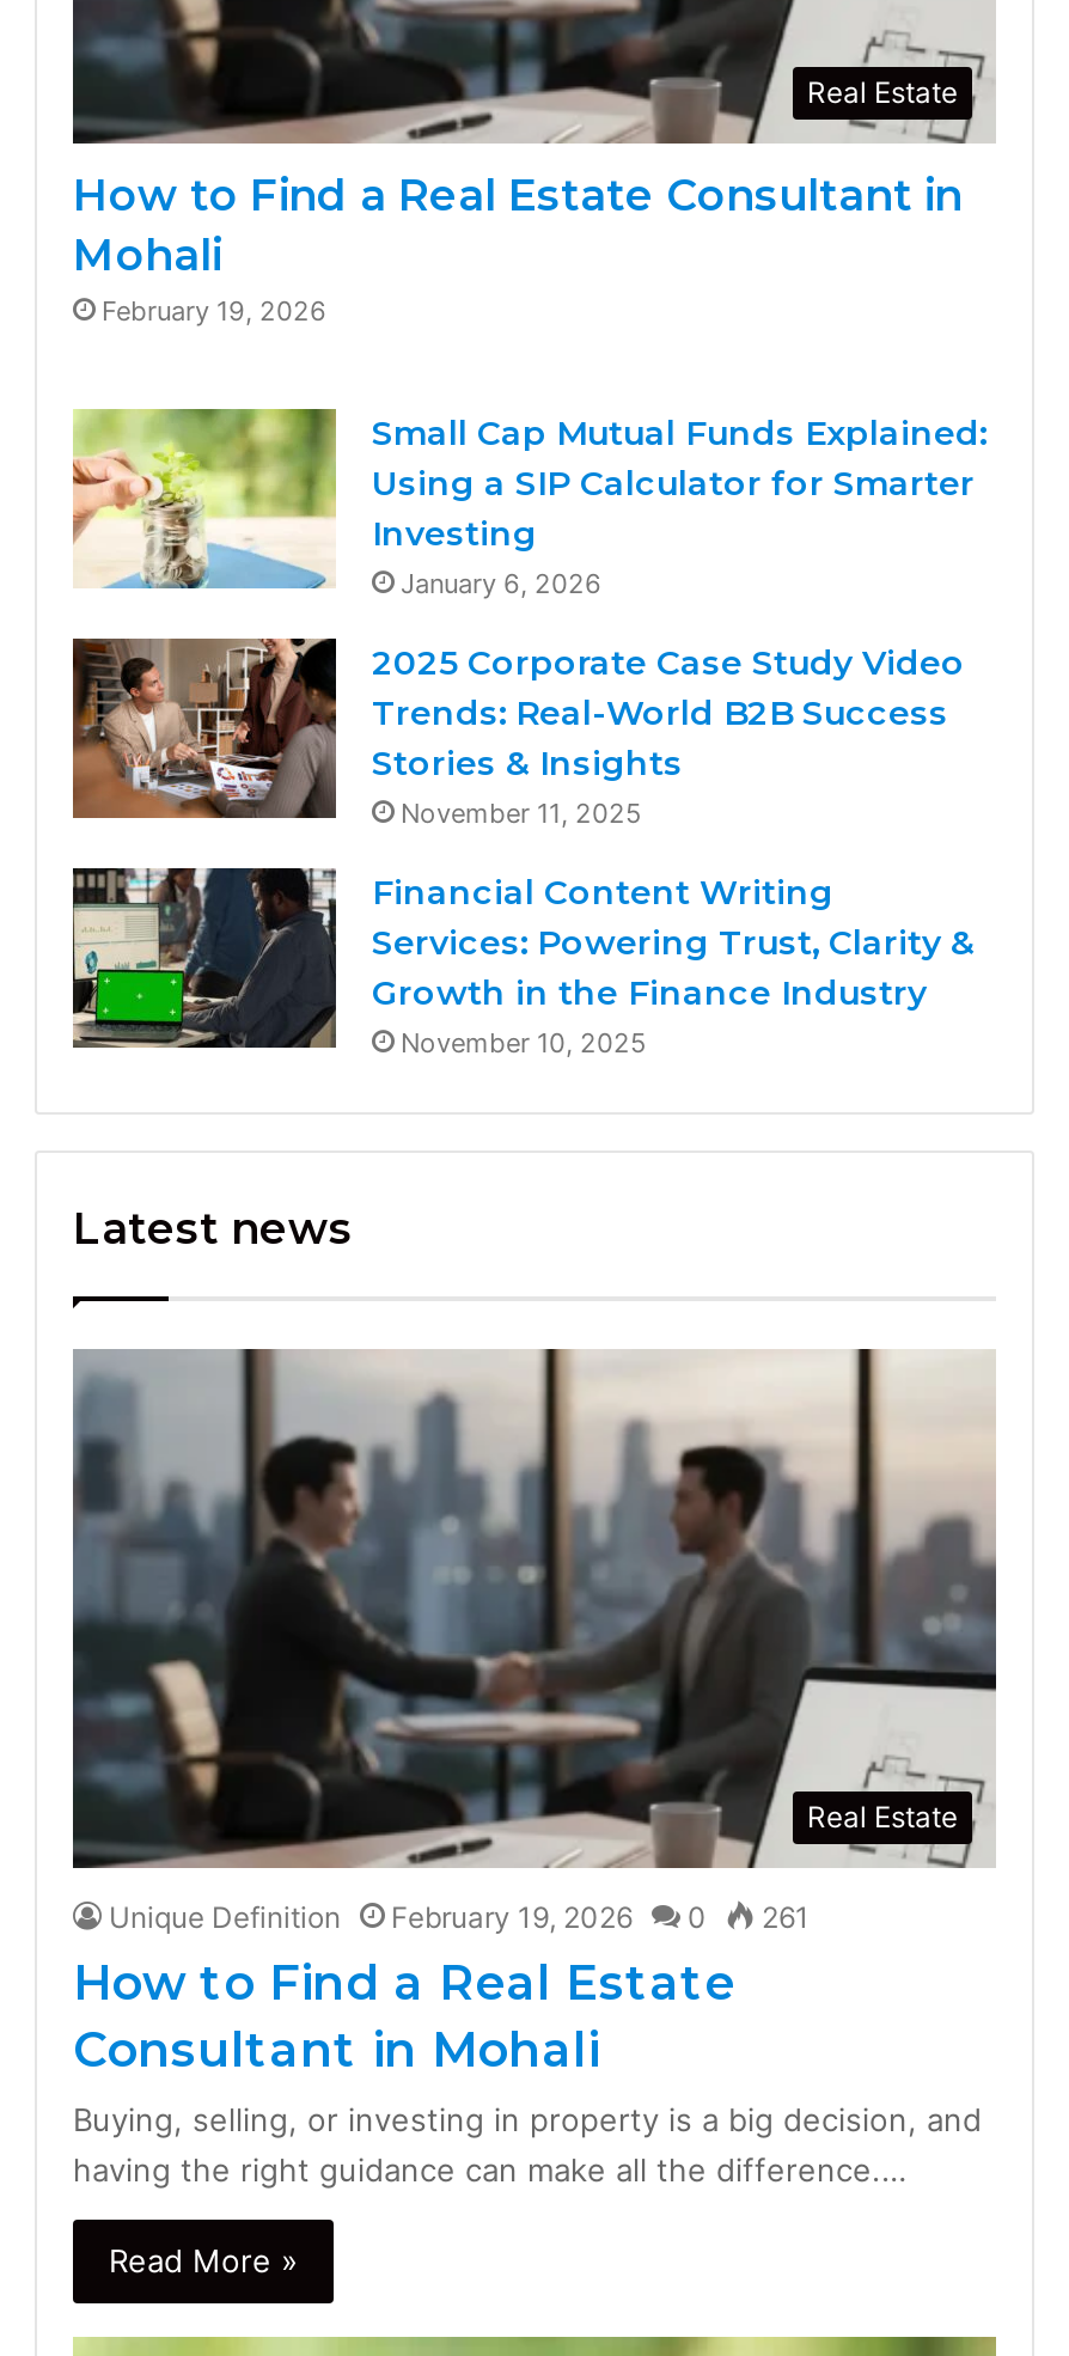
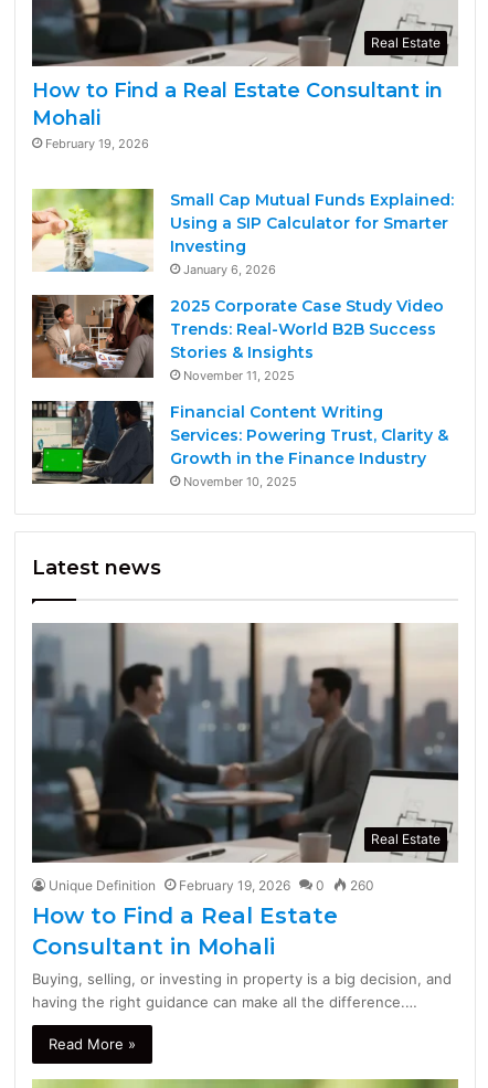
- Unique Definition February 19, 2026 0 261
+ Unique Definition February 19, 2026 0 260
